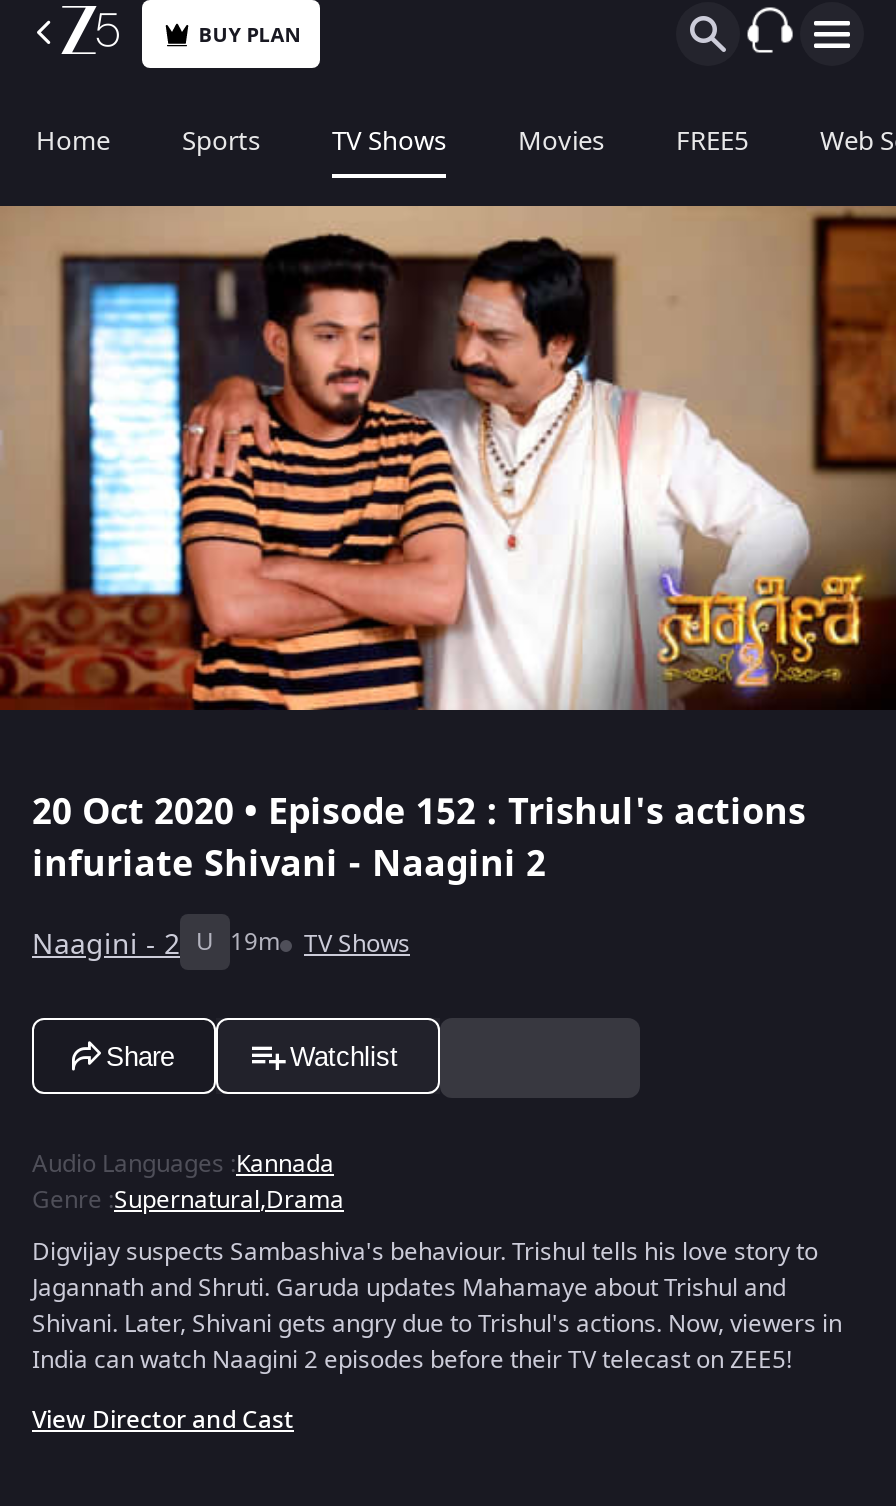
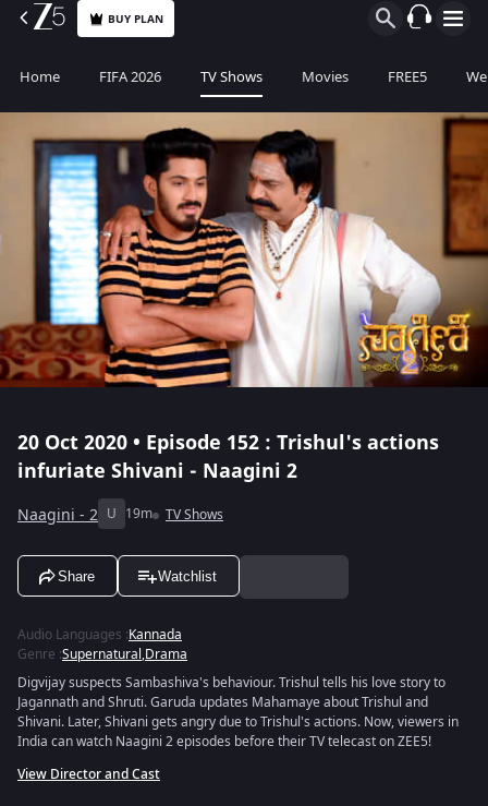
- Sports
+ FIFA 2026
